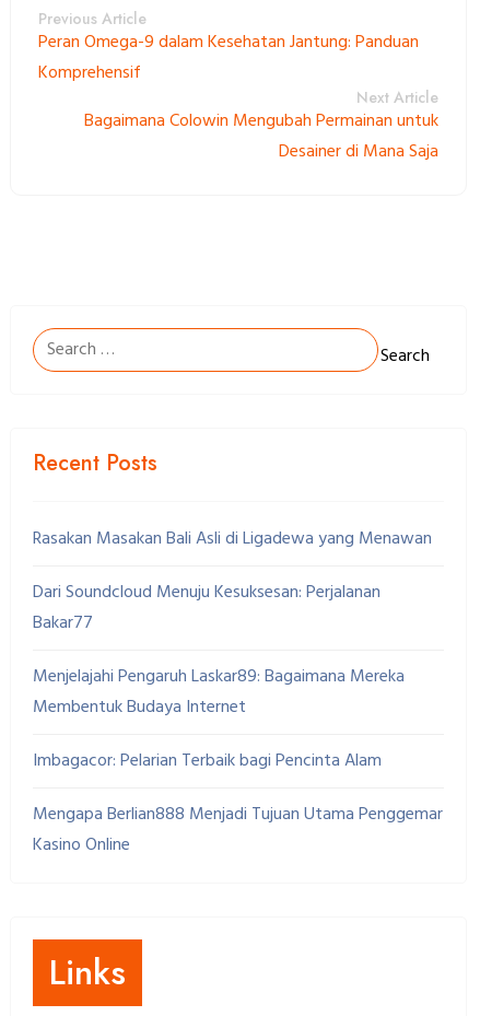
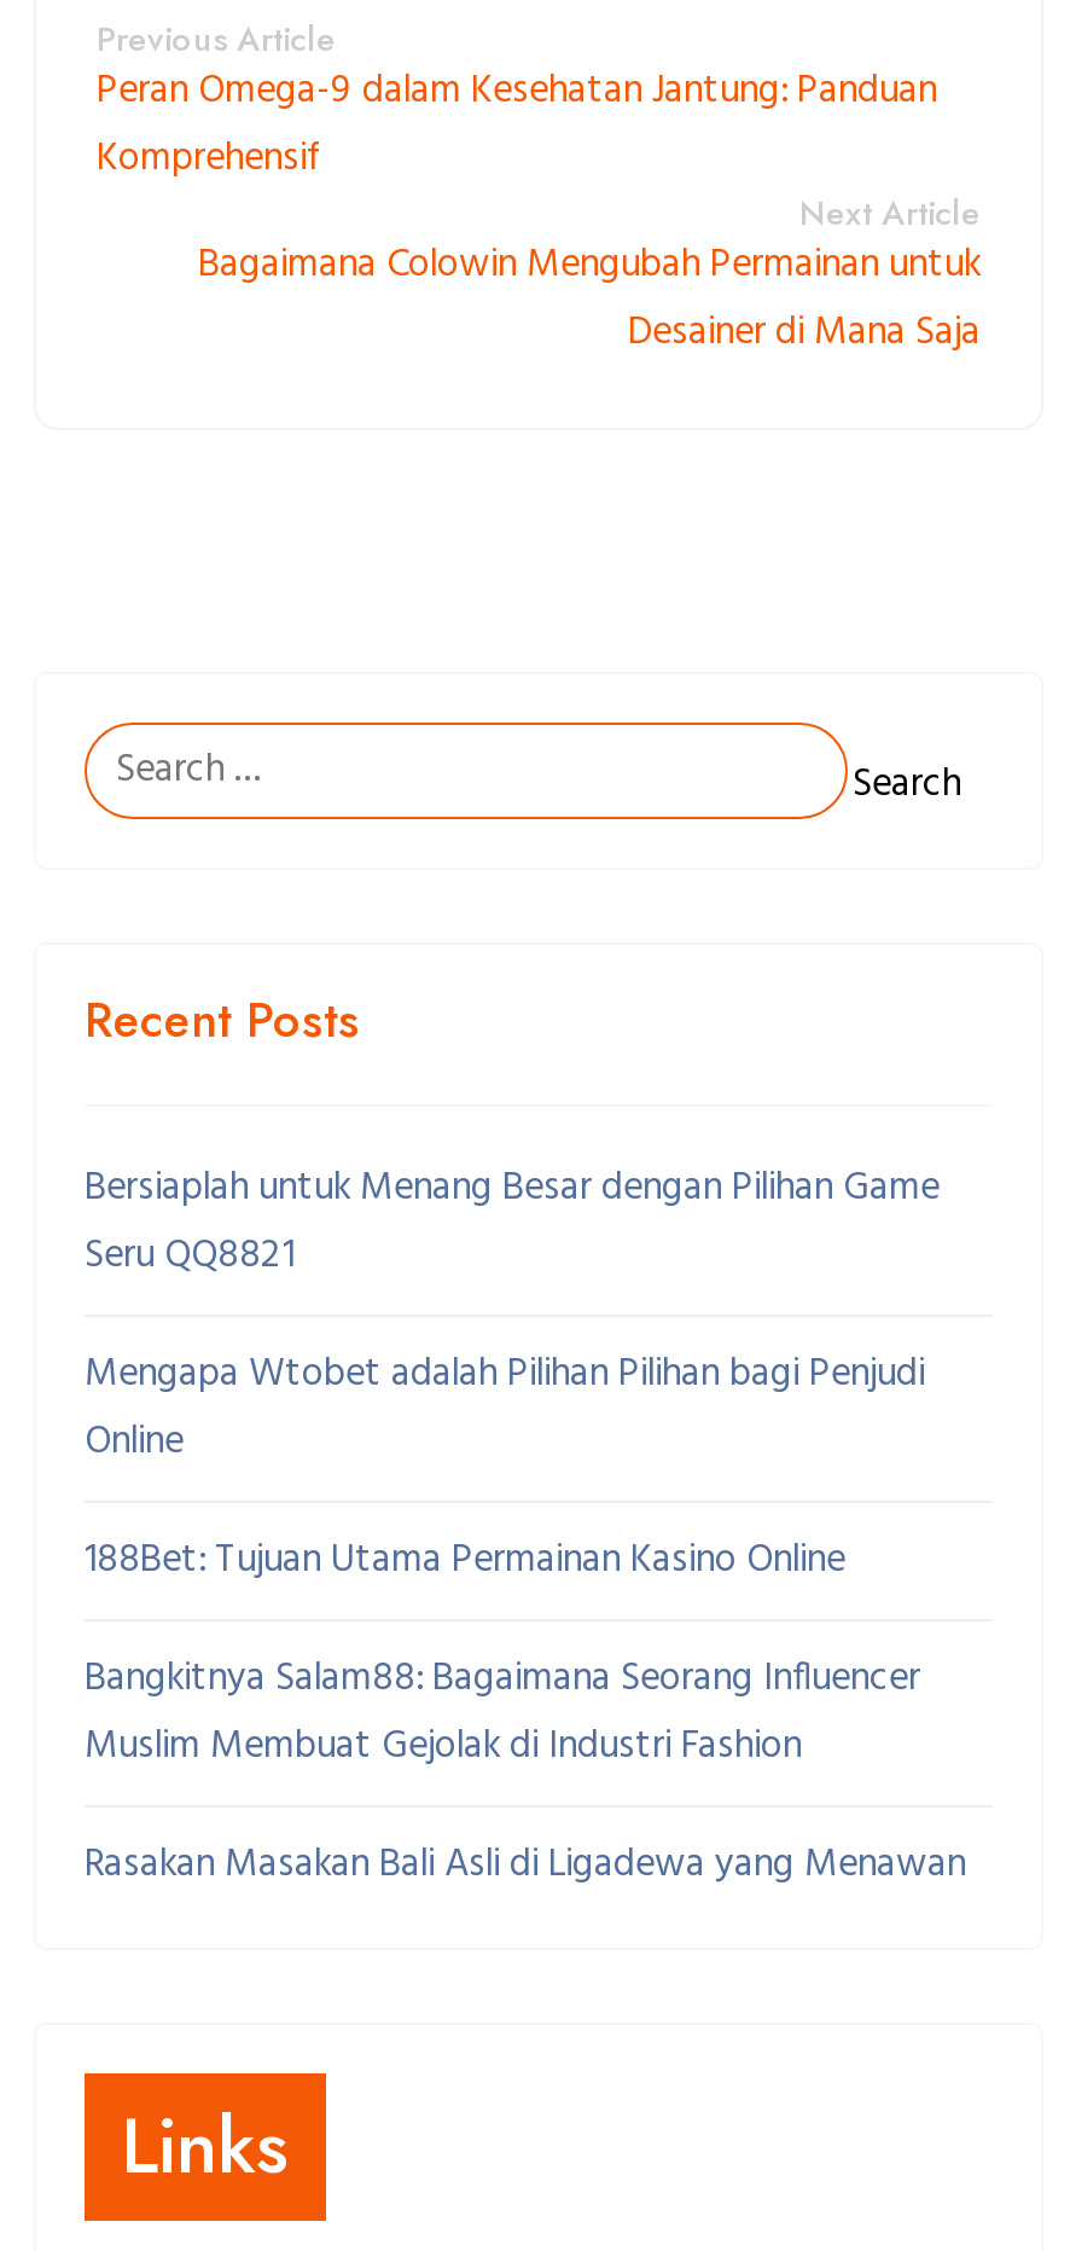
+ Bersiaplah untuk Menang Besar dengan Pilihan Game
+ Seru QQ8821
+ Mengapa Wtobet adalah Pilihan Pilihan bagi Penjudi
+ Online
+ 188Bet: Tujuan Utama Permainan Kasino Online
+ Bangkitnya Salam88: Bagaimana Seorang Influencer
+ Muslim Membuat Gejolak di Industri Fashion

moved down: Rasakan Masakan Bali Asli di Ligadewa yang Menawan

- Dari Soundcloud Menuju Kesuksesan: Perjalanan
- Bakar77
- Menjelajahi Pengaruh Laskar89: Bagaimana Mereka
- Membentuk Budaya Internet
- Imbagacor: Pelarian Terbaik bagi Pencinta Alam
- Mengapa Berlian888 Menjadi Tujuan Utama Penggemar
- Kasino Online
